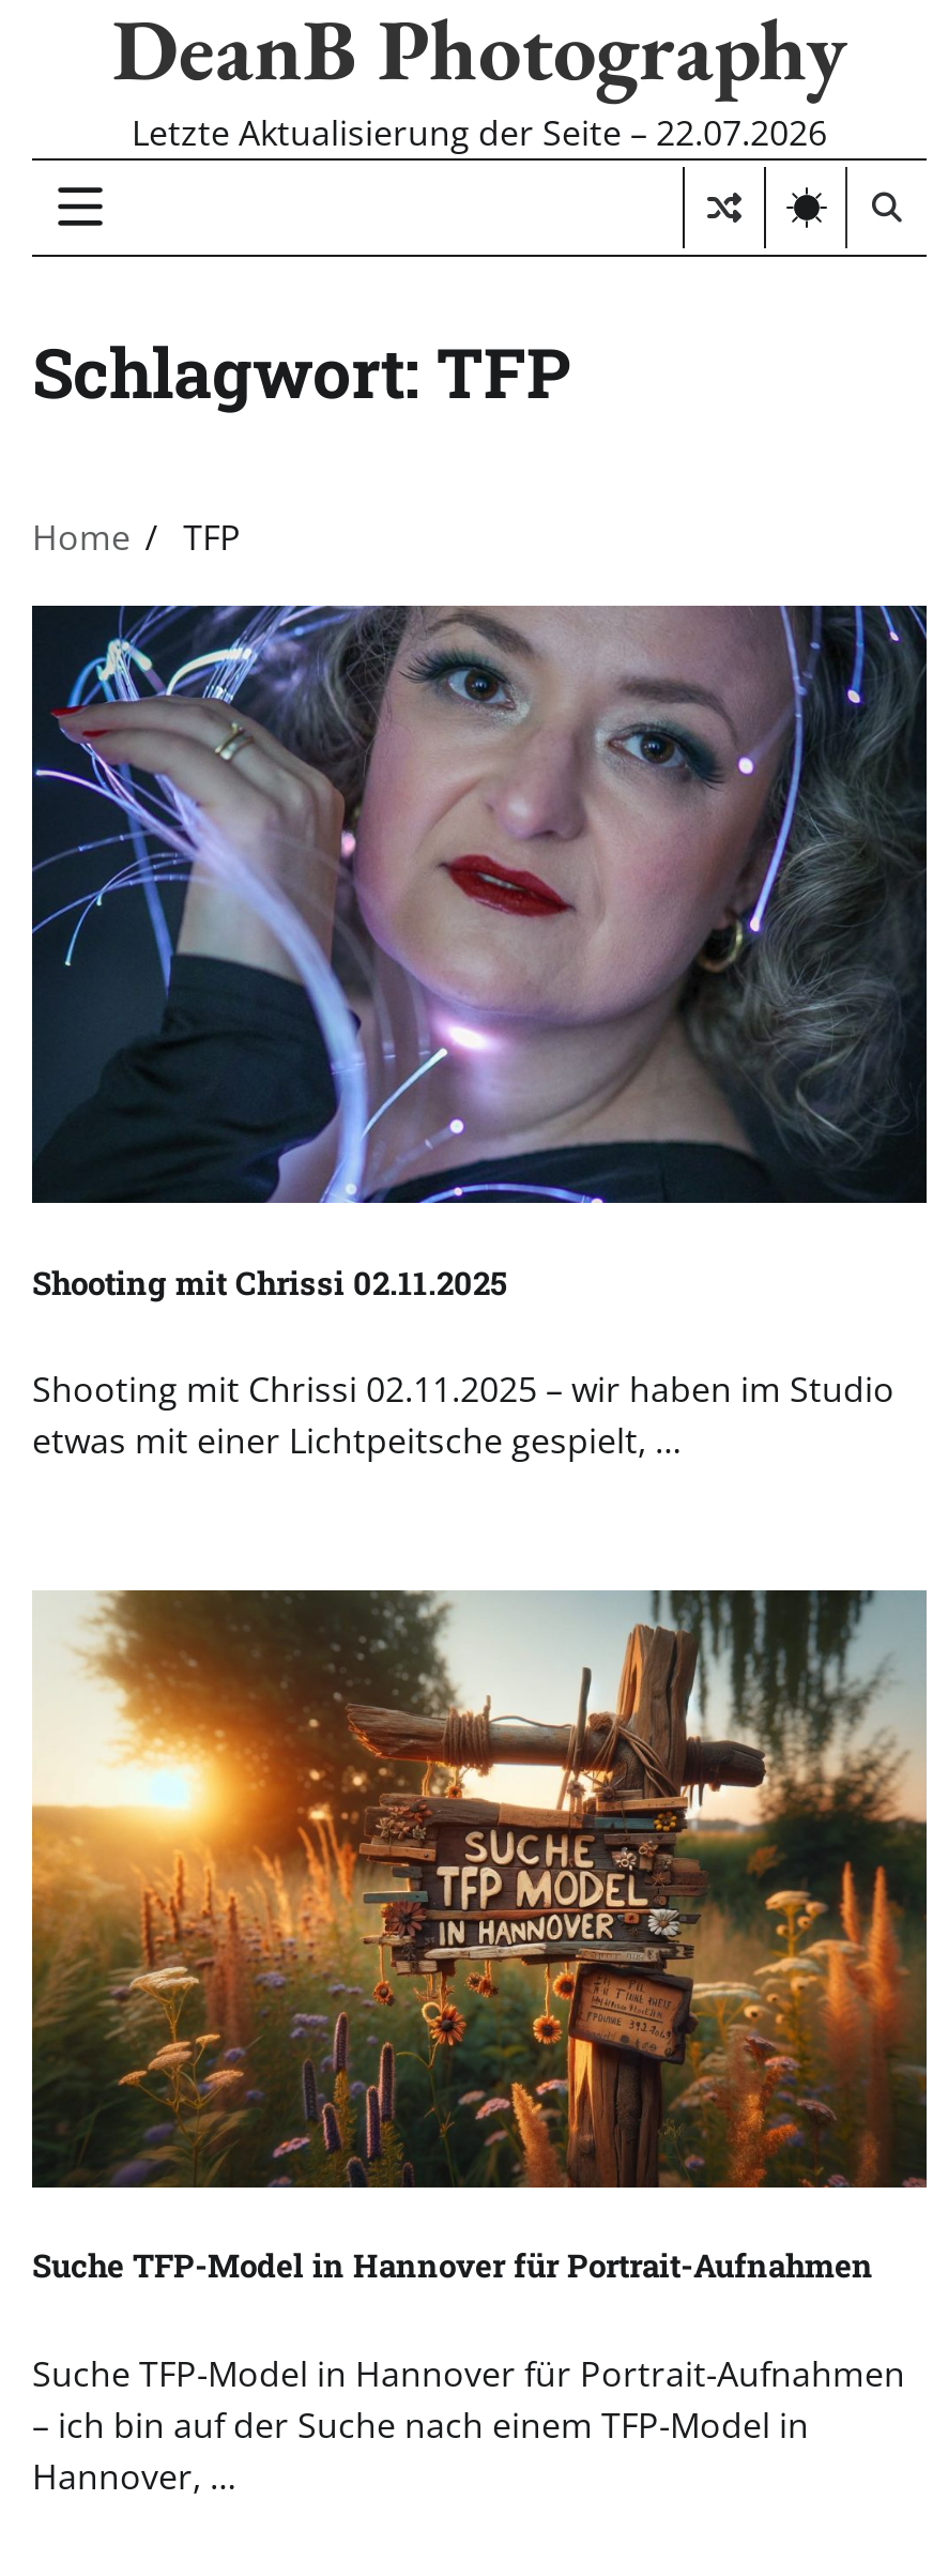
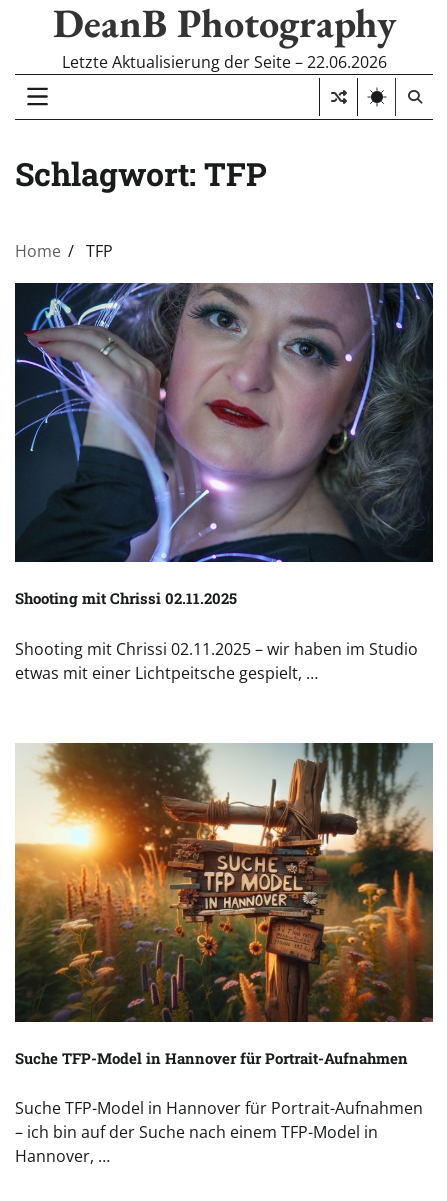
- Letzte Aktualisierung der Seite – 22.07.2026
+ Letzte Aktualisierung der Seite – 22.06.2026
